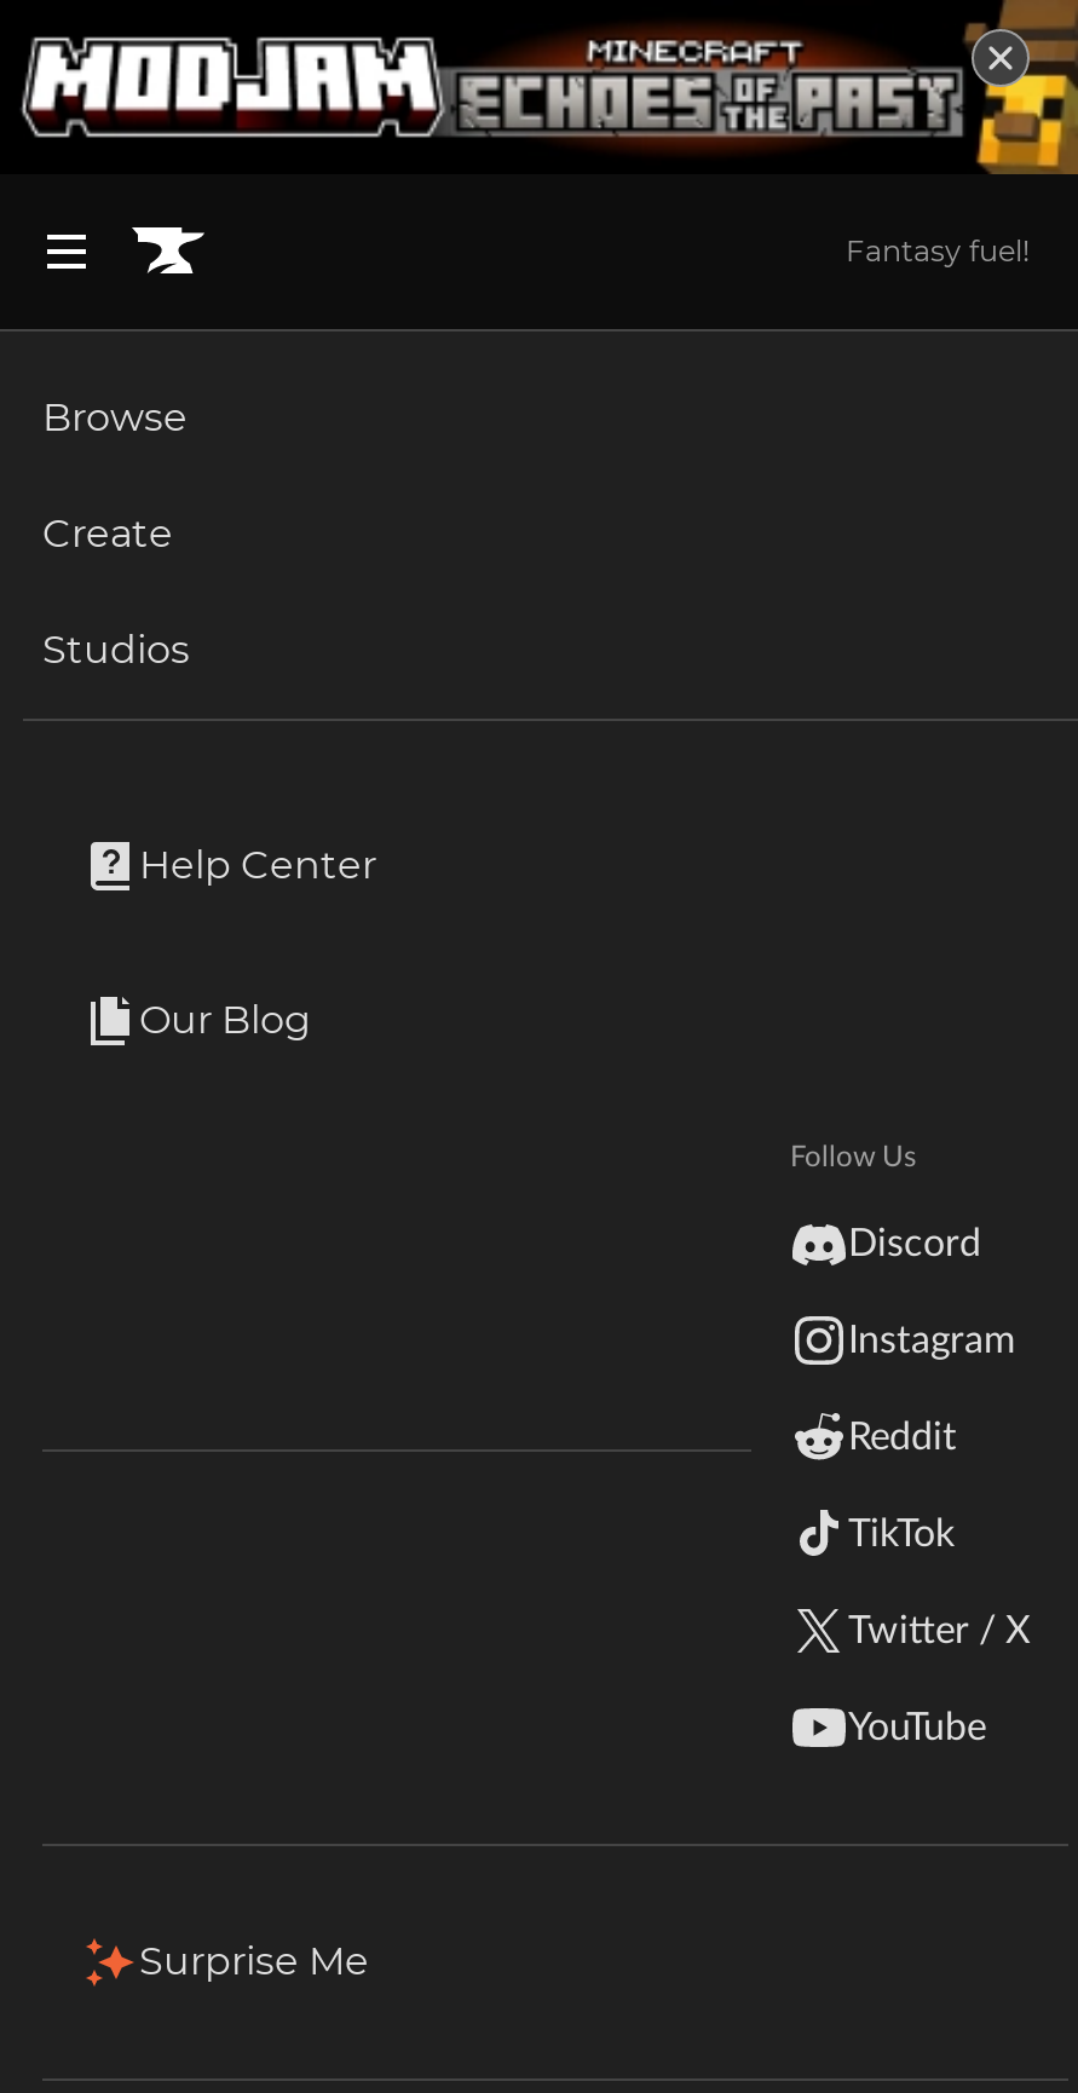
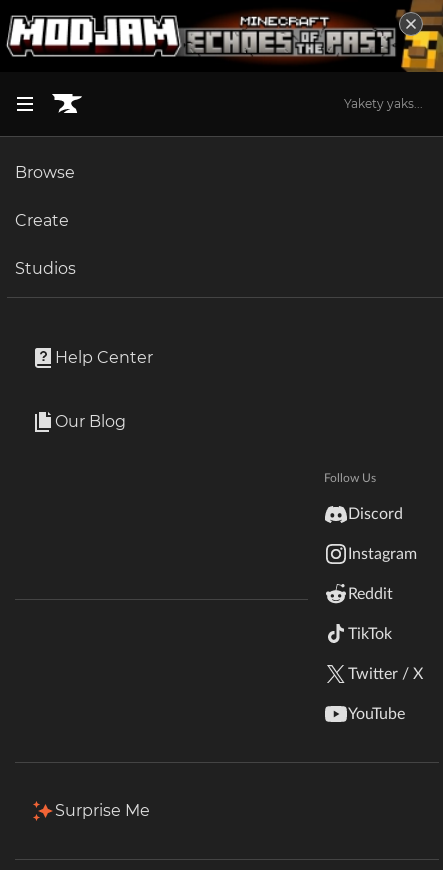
- Fantasy fuel!
+ Yakety yaks...
